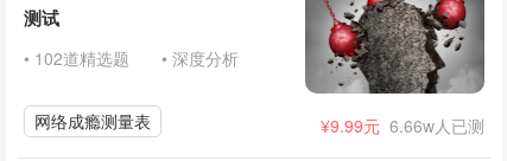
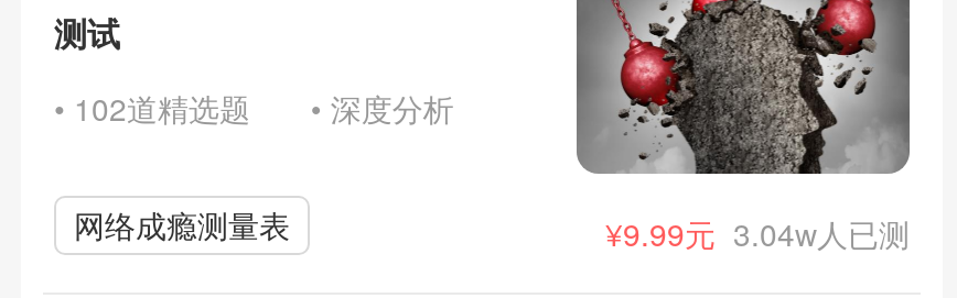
- ¥9.99元 6.66w人已测
+ ¥9.99元 3.04w人已测
